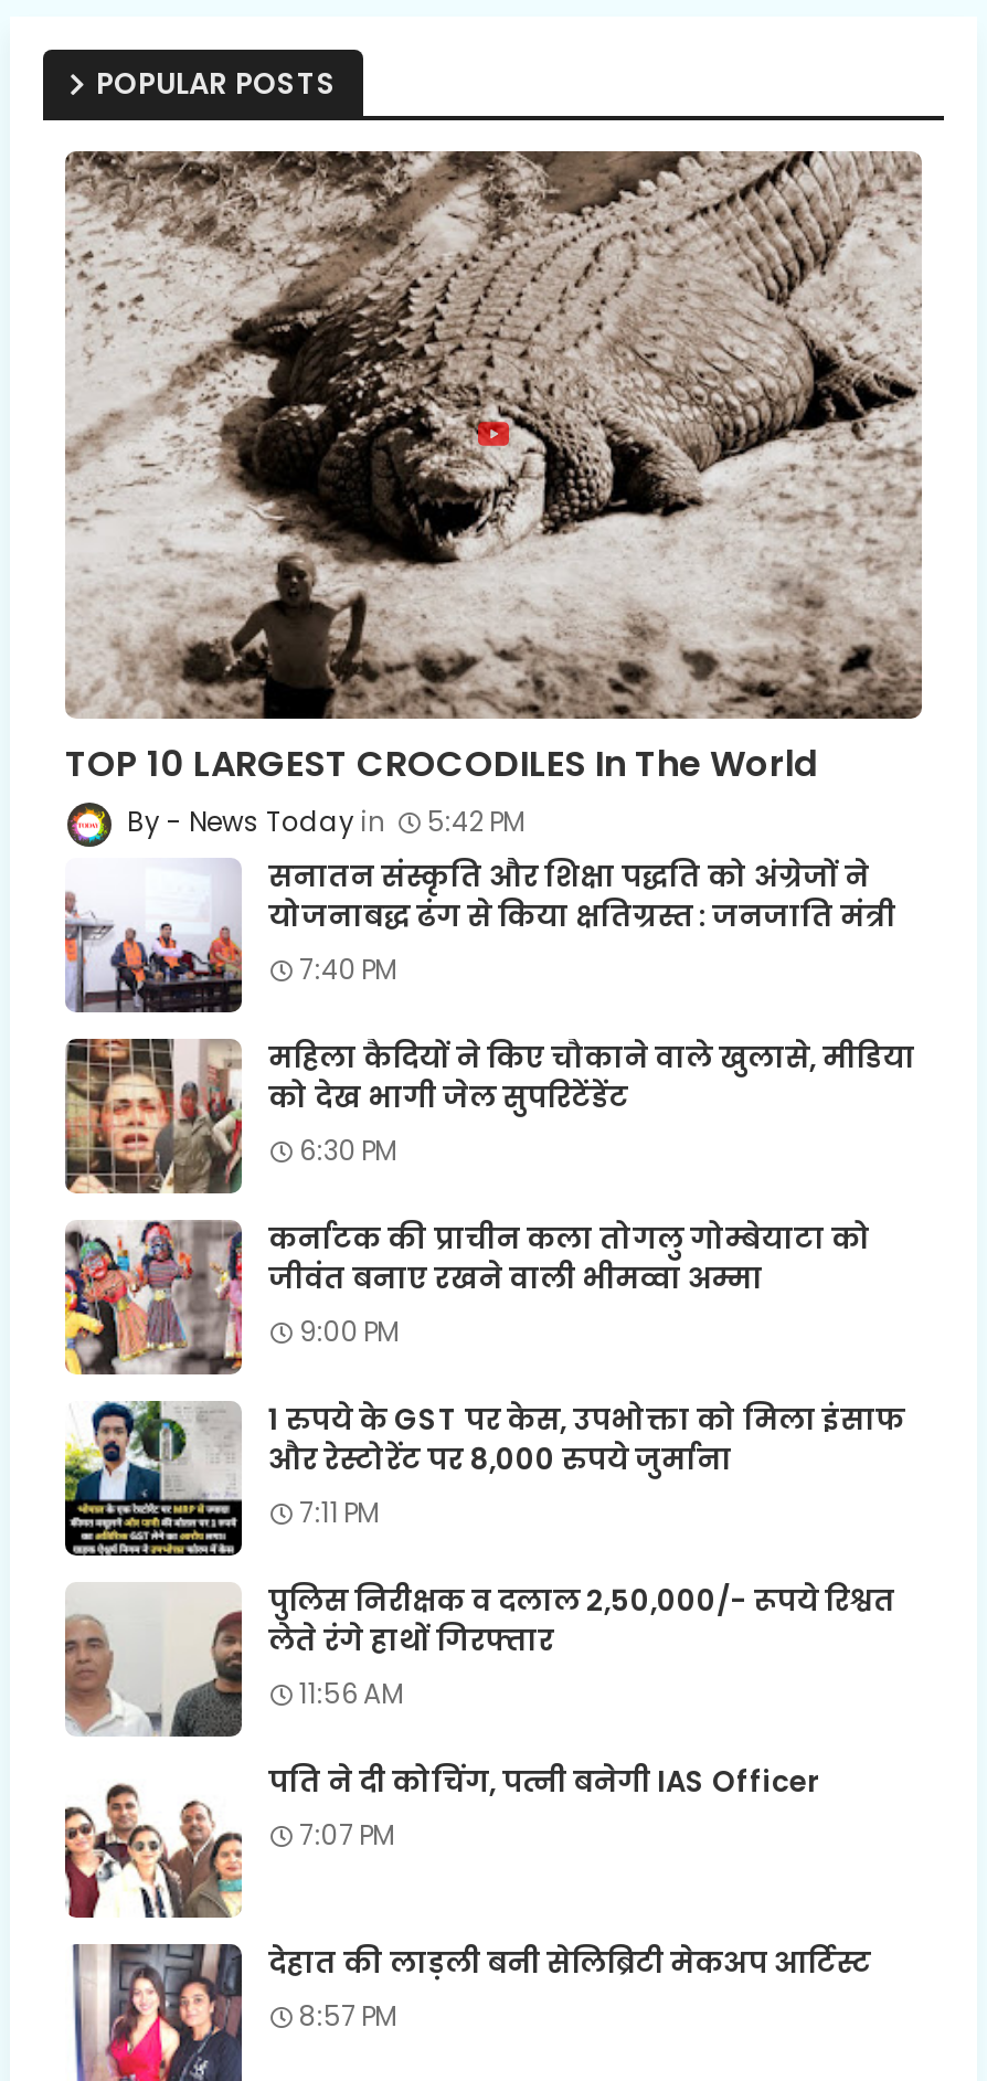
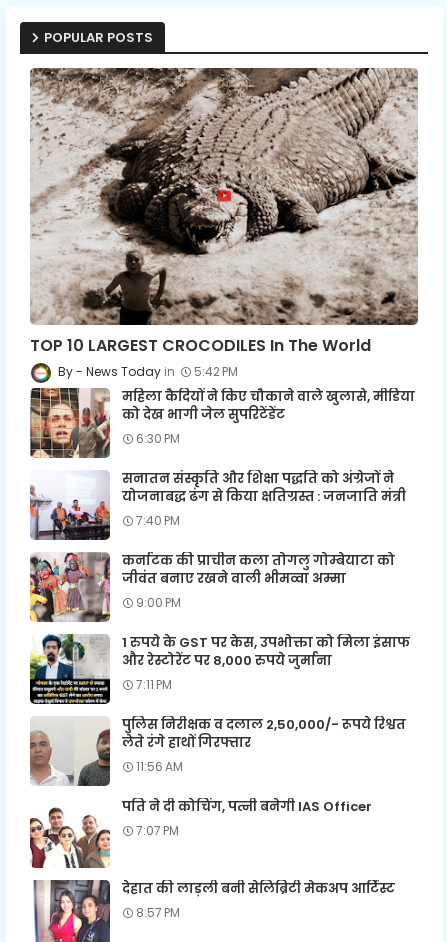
moved down: [image] | सनातन संस्कृति और शिक्षा पद्धति को अंग्रेजों ने | योजनाबद्ध ढंग से किया क्षतिग्रस्त : जनजाति मंत्री | 7:40 PM

moved up: [image] | महिला कैदियों ने किए चौकाने वाले खुलासे, मीडिया | को देख भागी जेल सुपरिटेंडेंट | 6:30 PM
